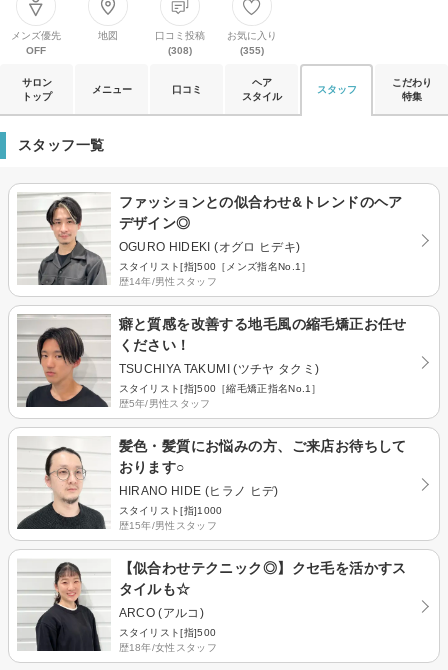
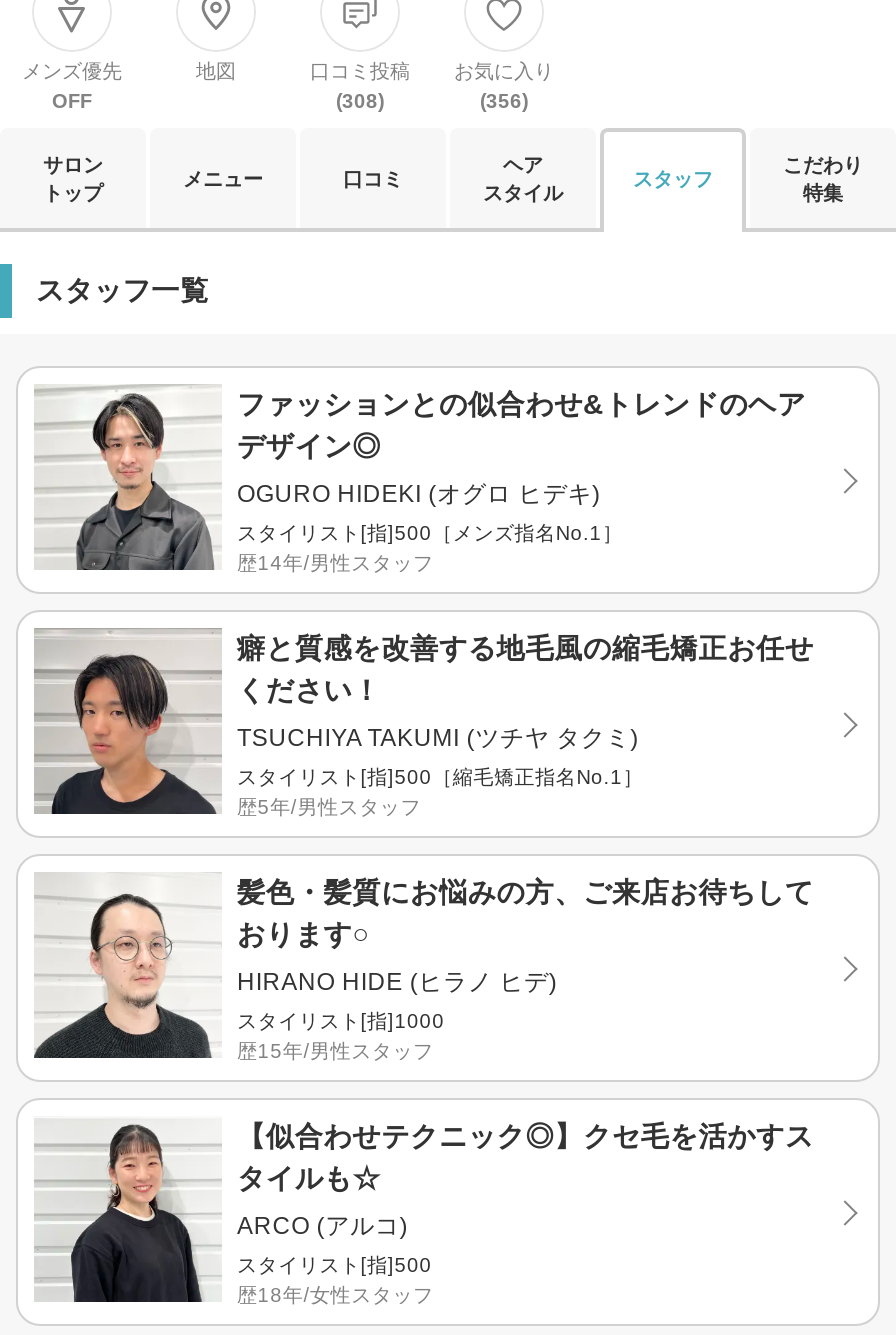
- (355)
+ (356)
